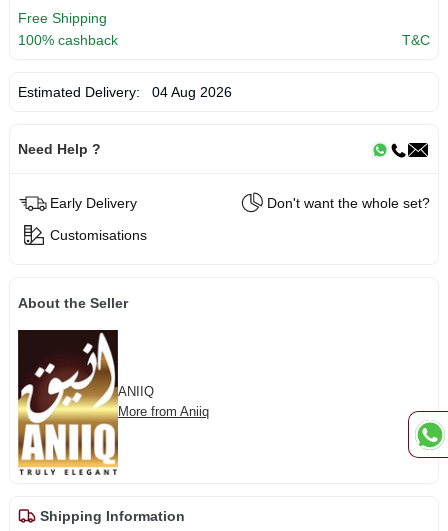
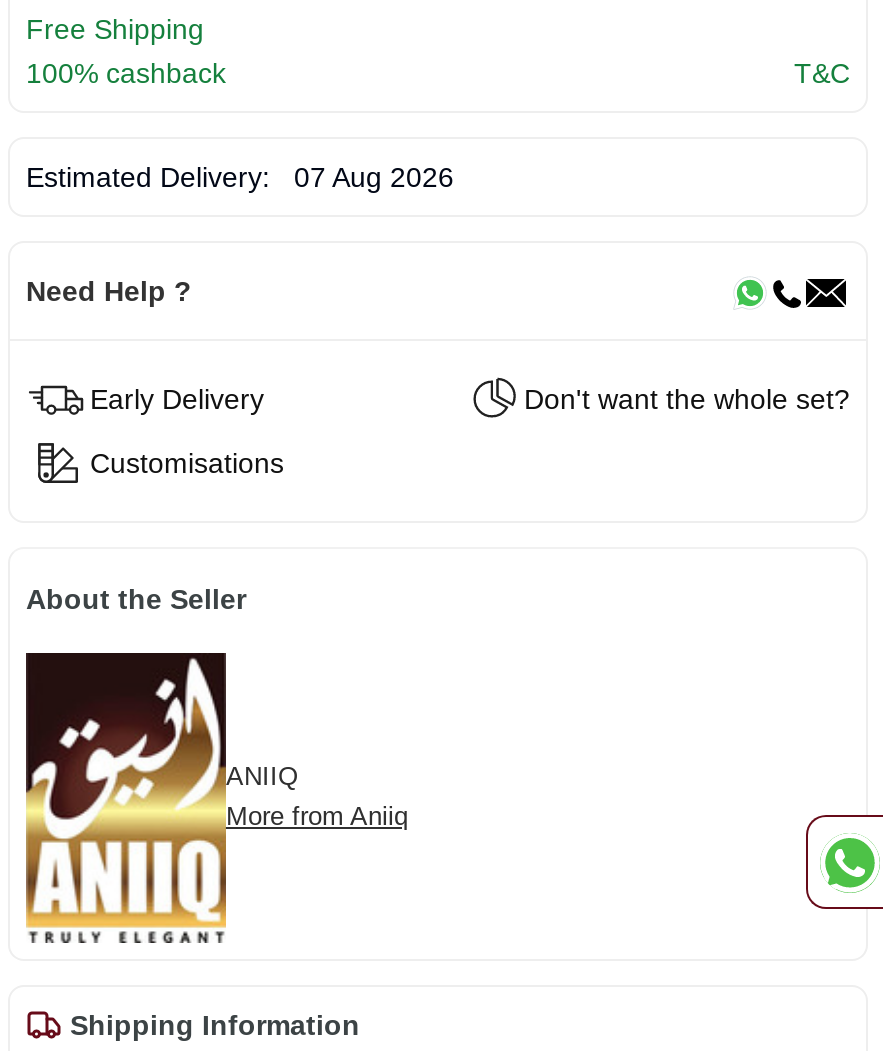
- Estimated Delivery: 04 Aug 2026
+ Estimated Delivery: 07 Aug 2026
